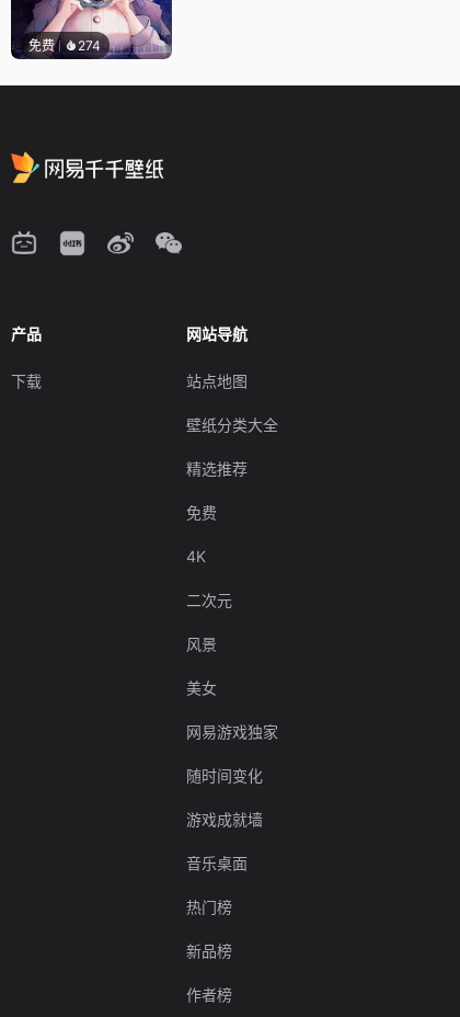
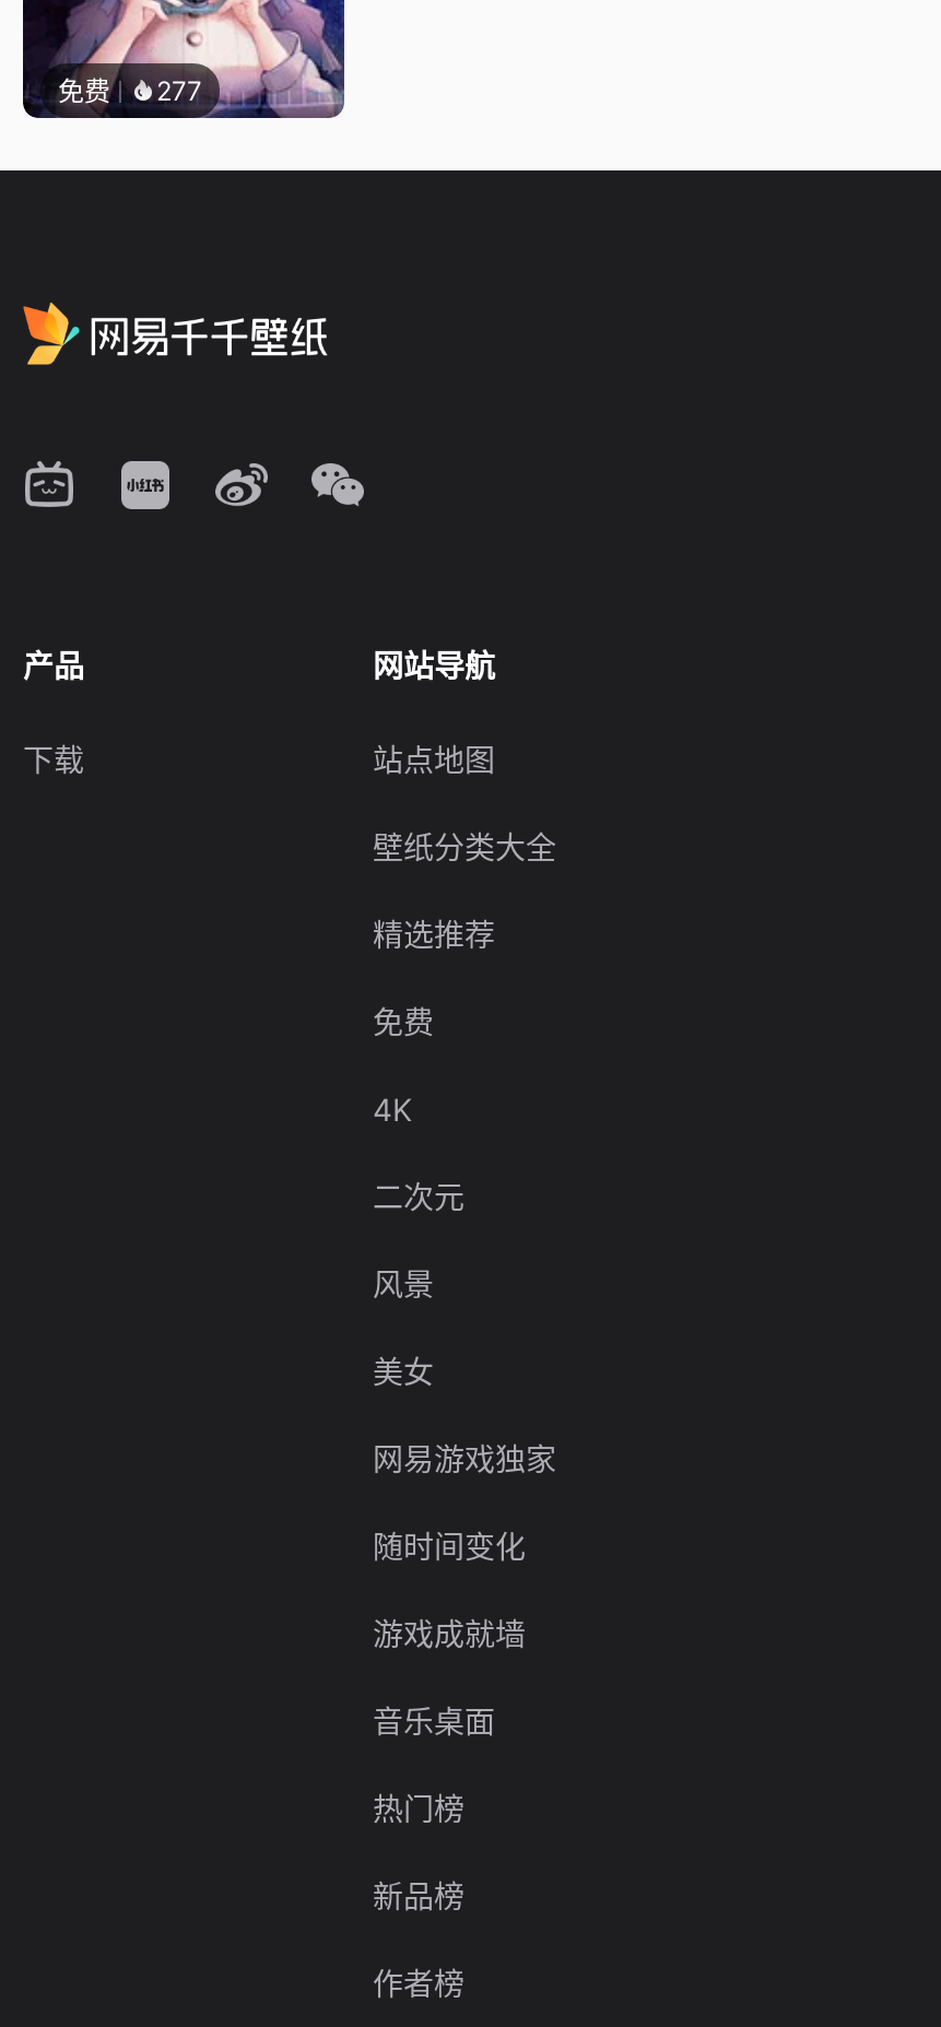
- 免费 274
+ 免费 277
